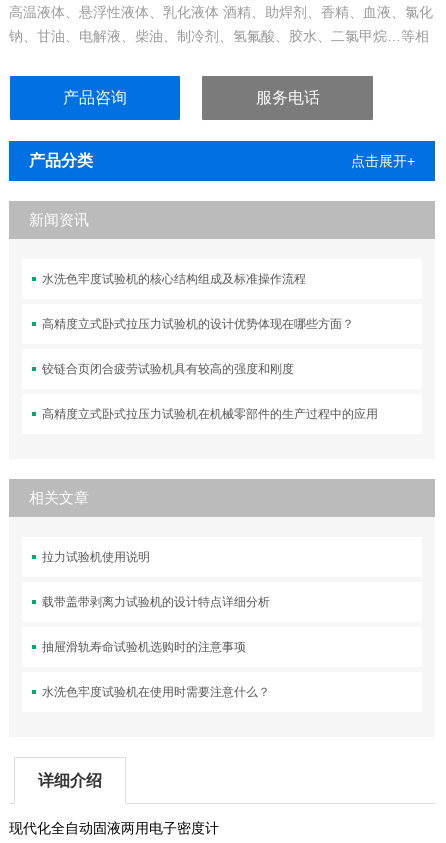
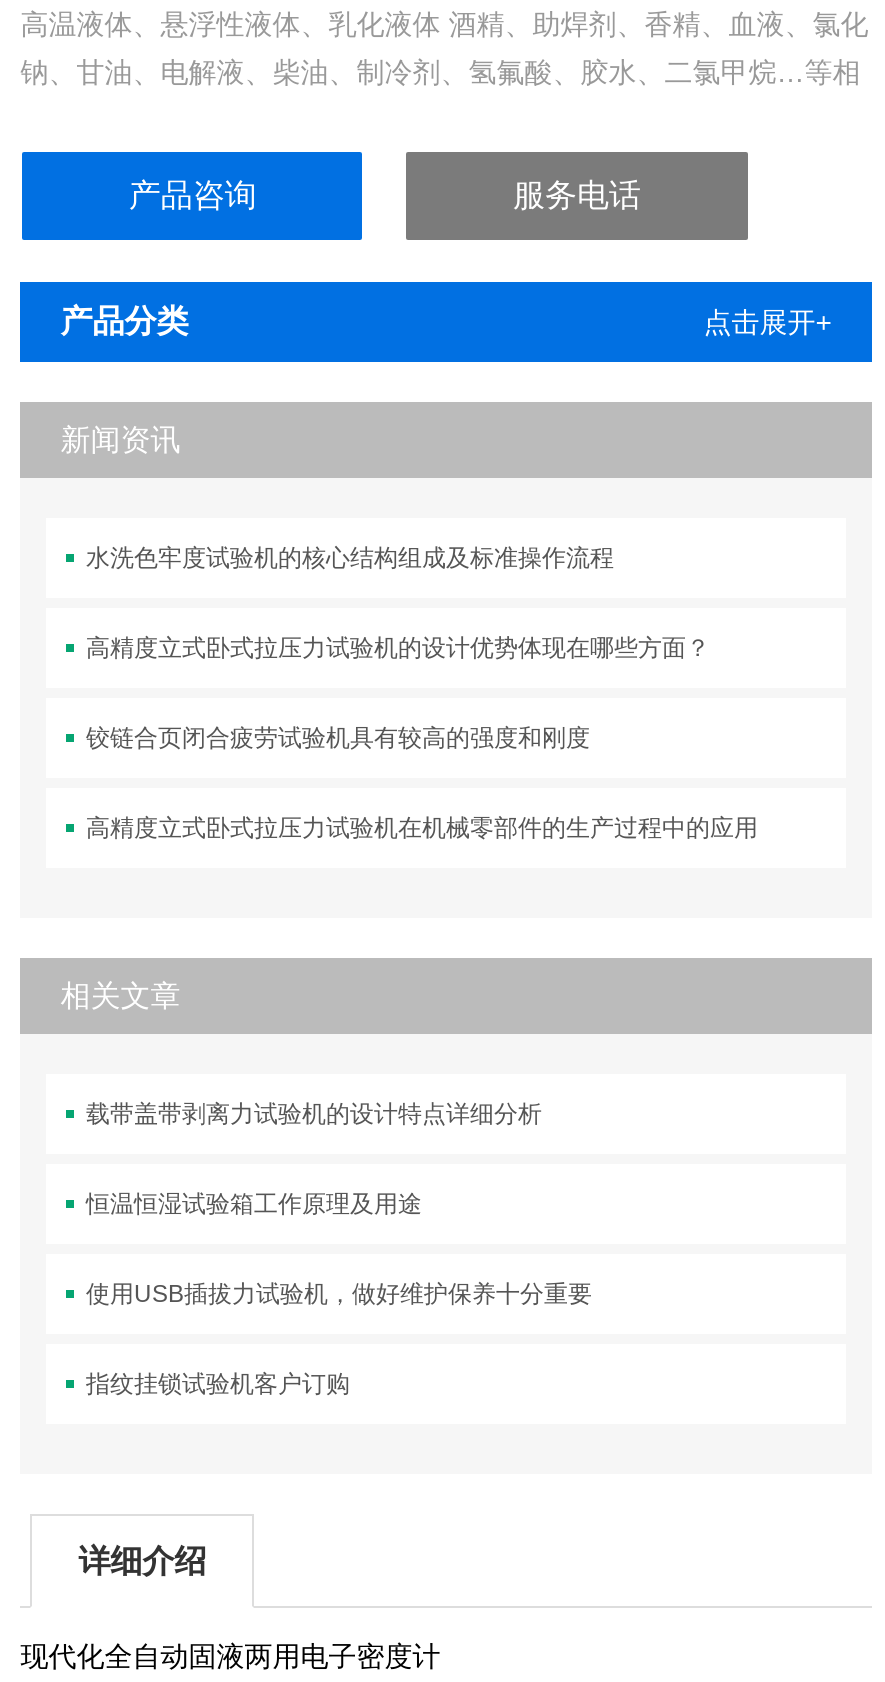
- 拉力试验机使用说明

moved up: 载带盖带剥离力试验机的设计特点详细分析

- 抽屉滑轨寿命试验机选购时的注意事项
- 水洗色牢度试验机在使用时需要注意什么？
+ 恒温恒湿试验箱工作原理及用途
+ 使用USB插拔力试验机，做好维护保养十分重要
+ 指纹挂锁试验机客户订购
